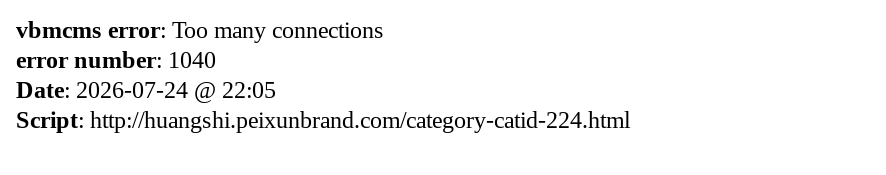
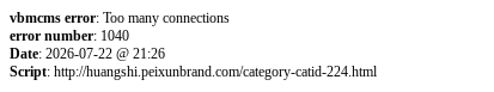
- Date: 2026-07-24 @ 22:05
+ Date: 2026-07-22 @ 21:26
